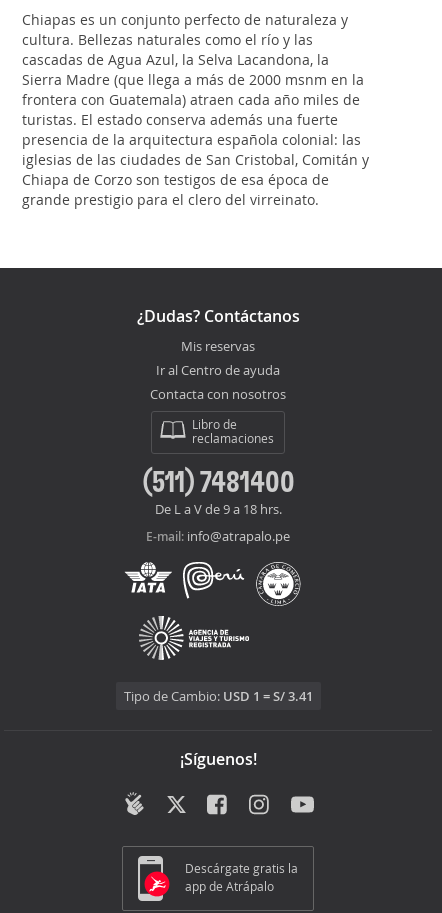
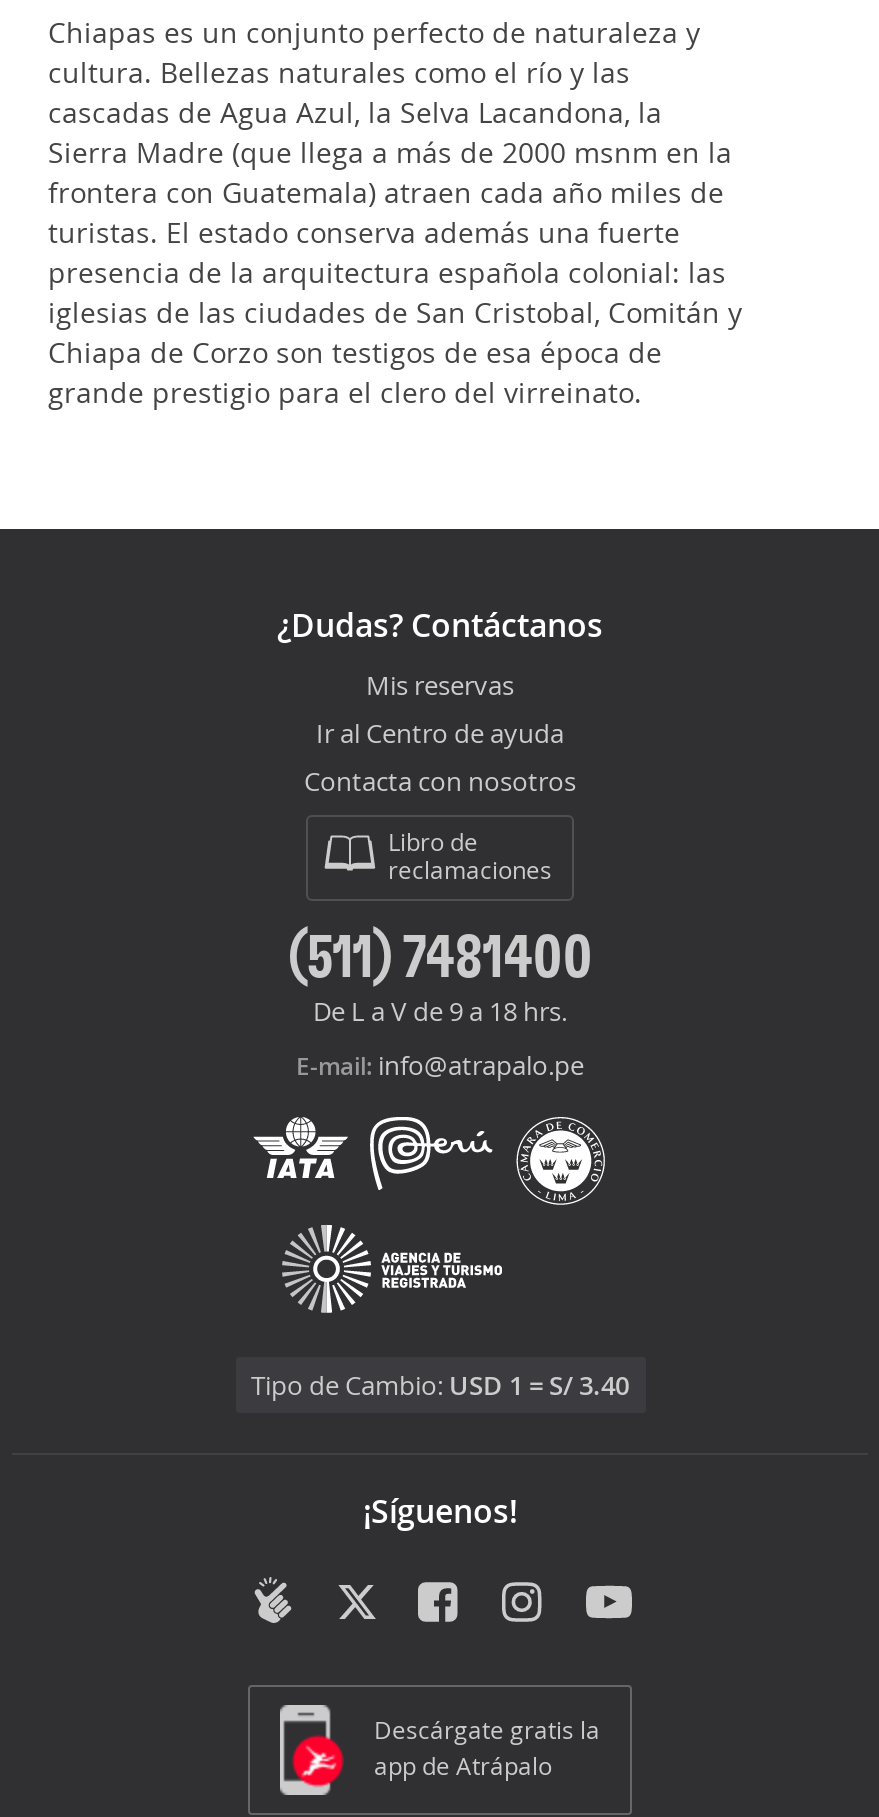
- Tipo de Cambio: USD 1 = S/ 3.41
+ Tipo de Cambio: USD 1 = S/ 3.40
